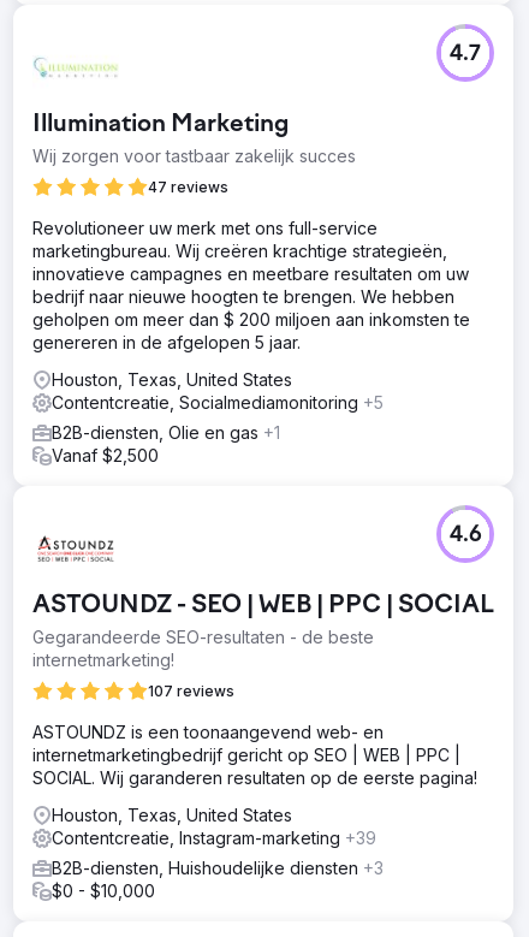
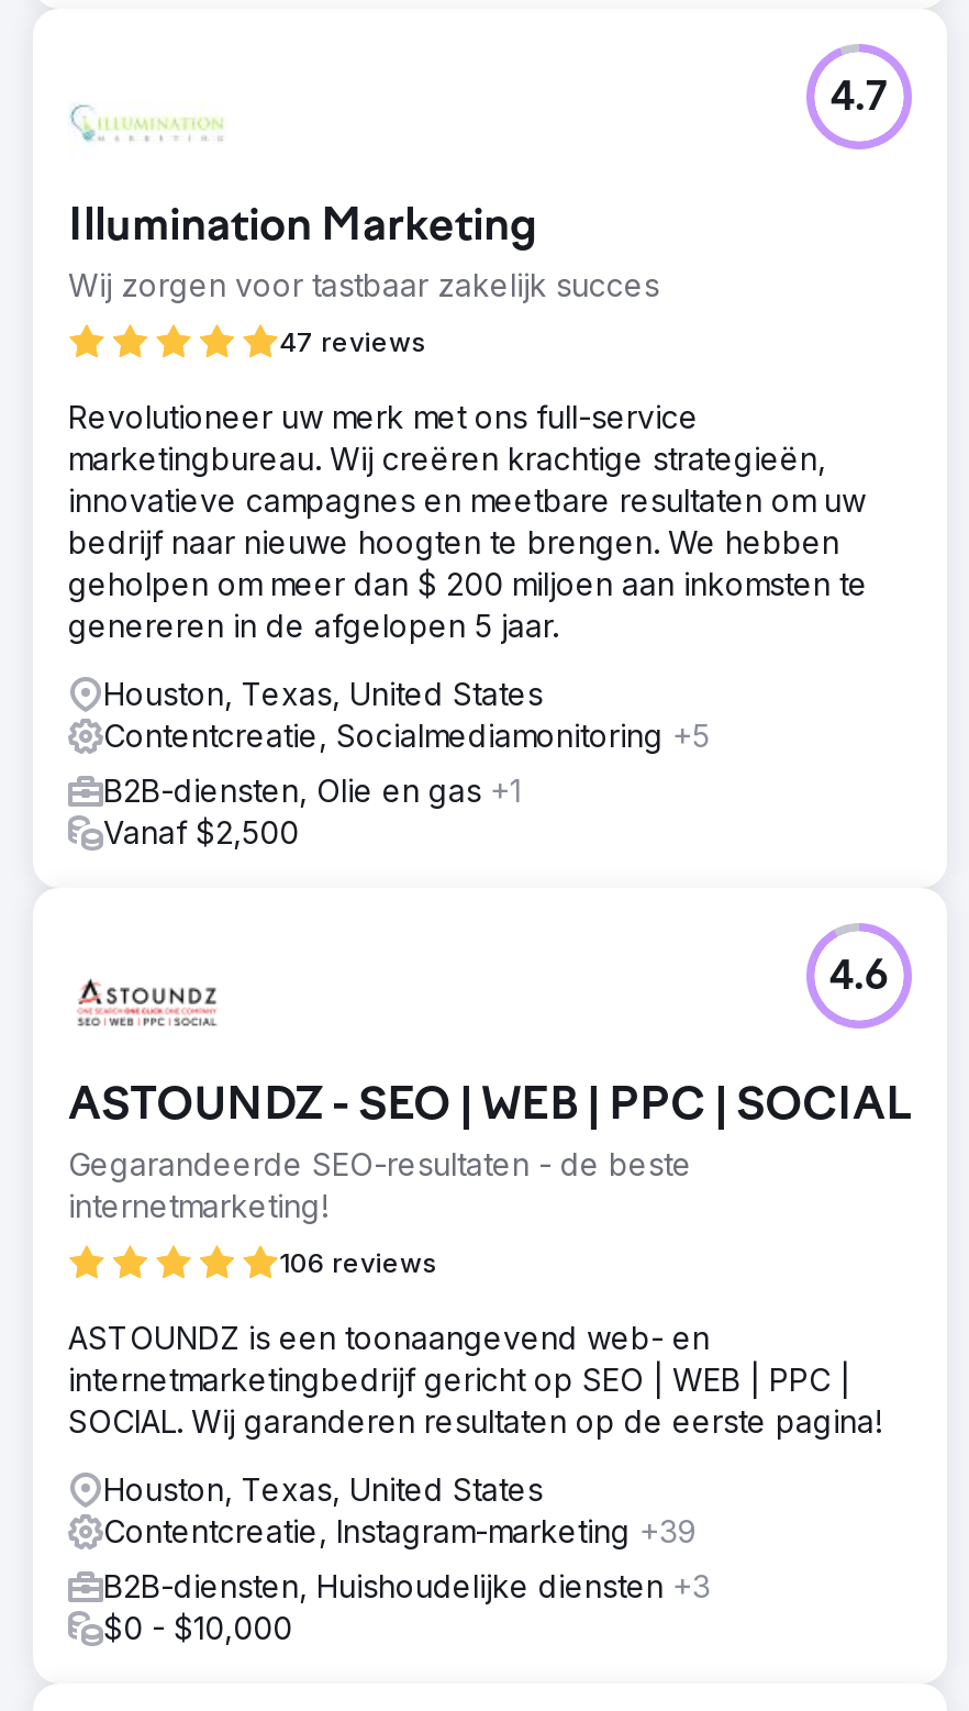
- 107 reviews
+ 106 reviews
